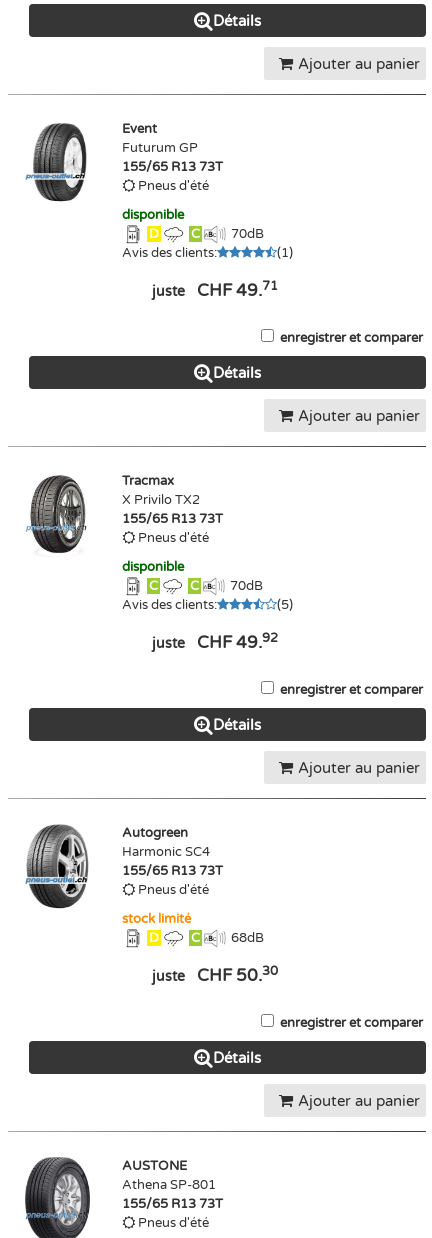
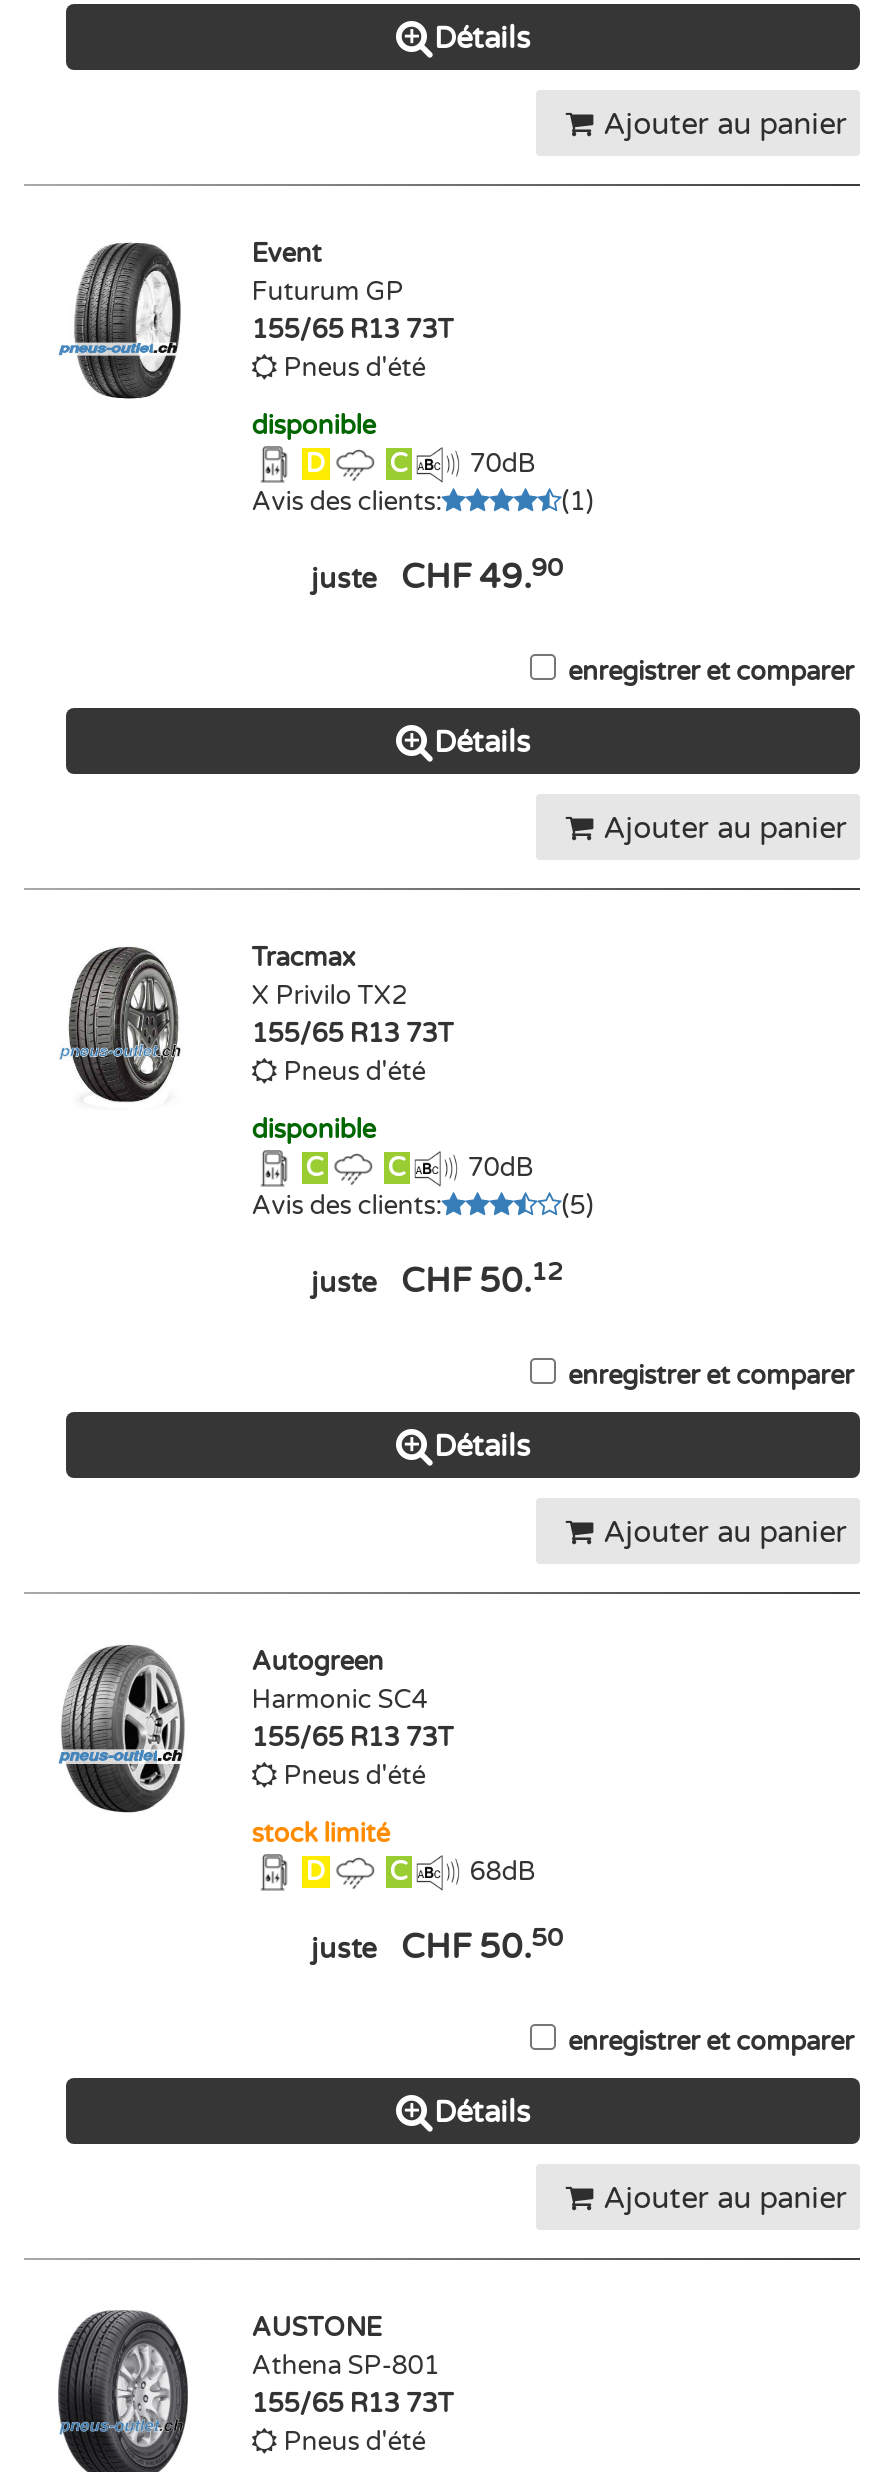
- juste CHF 49.71
+ juste CHF 49.90

- juste CHF 49.92
+ juste CHF 50.12

- juste CHF 50.30
+ juste CHF 50.50
